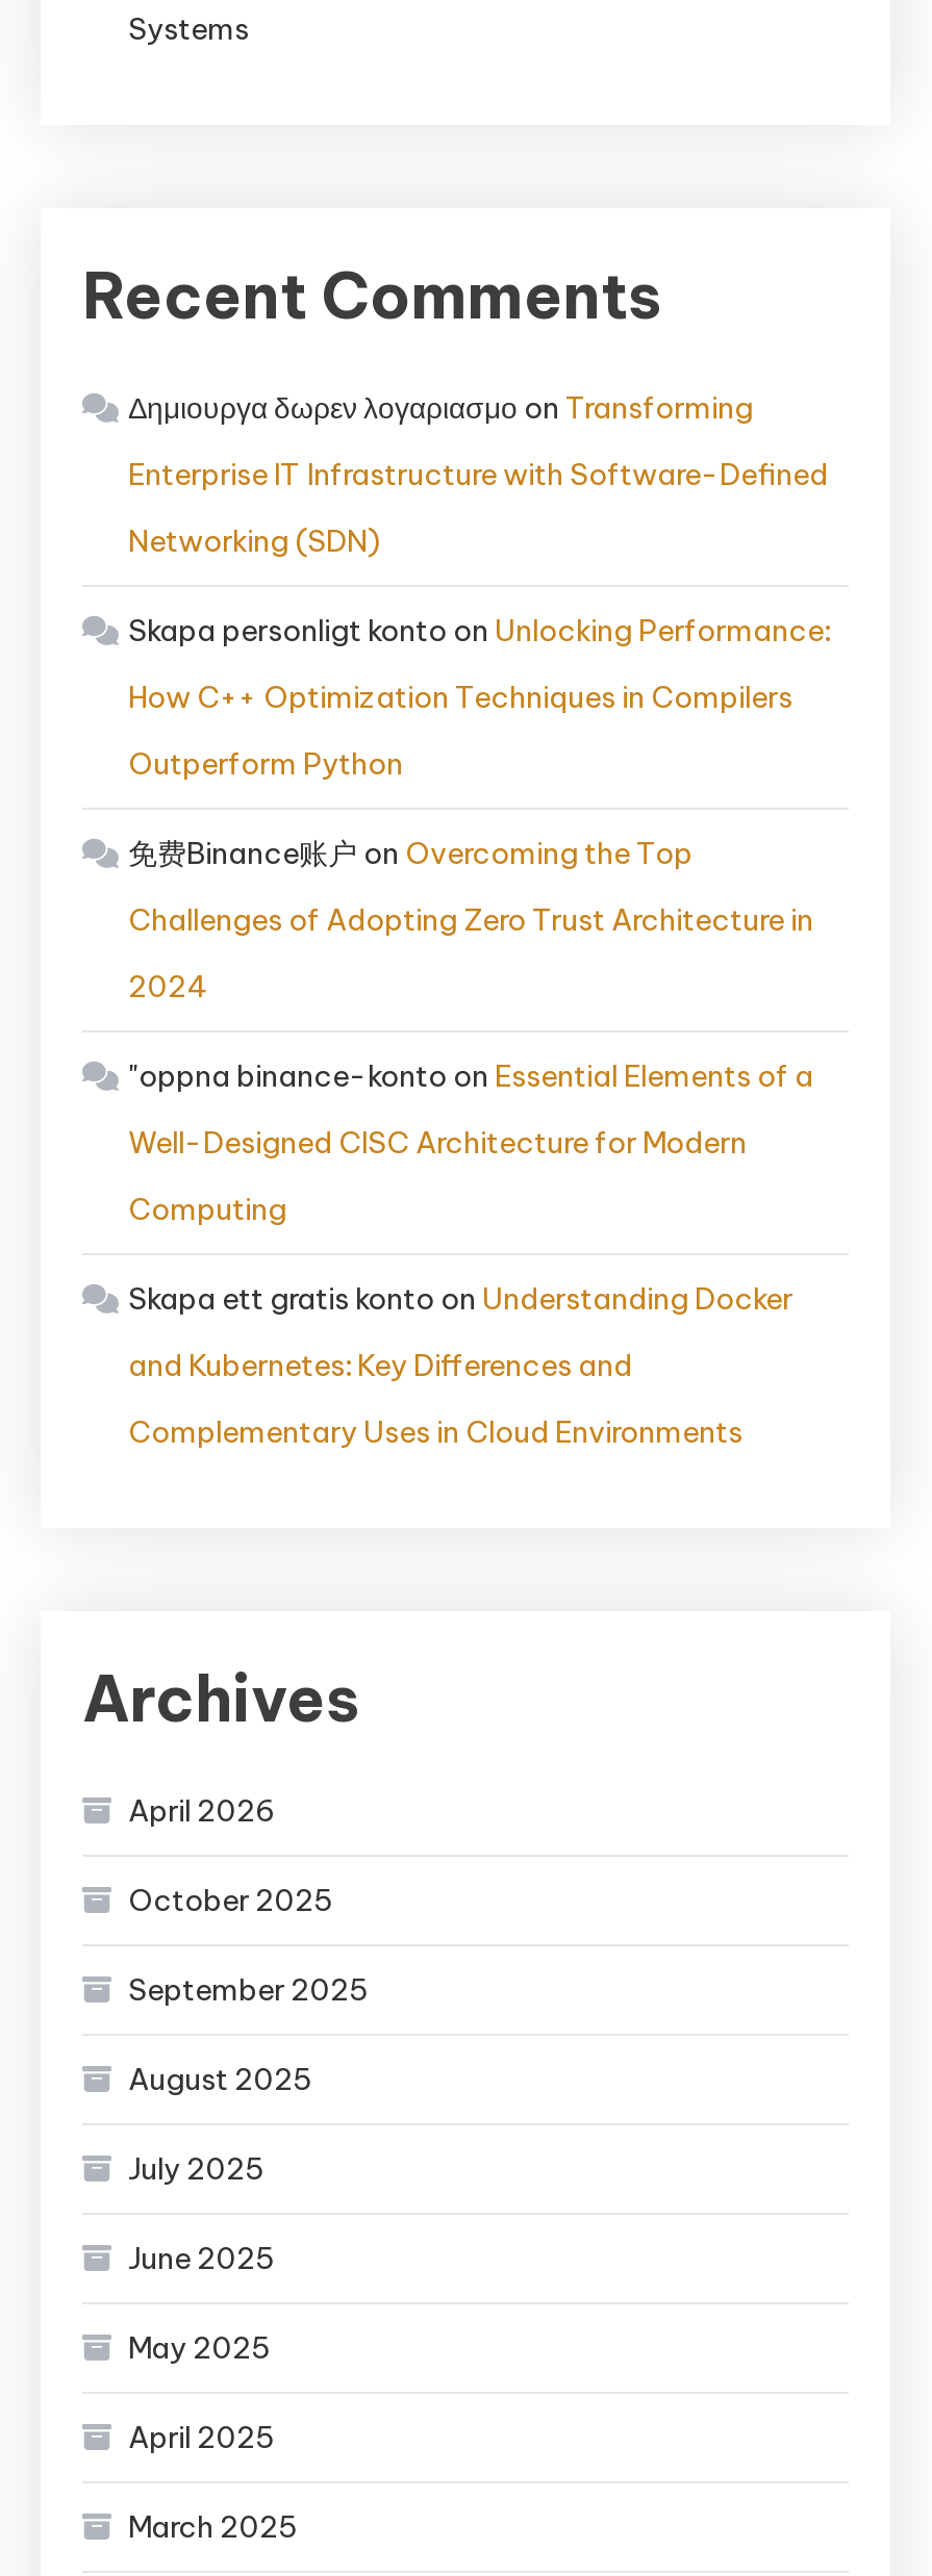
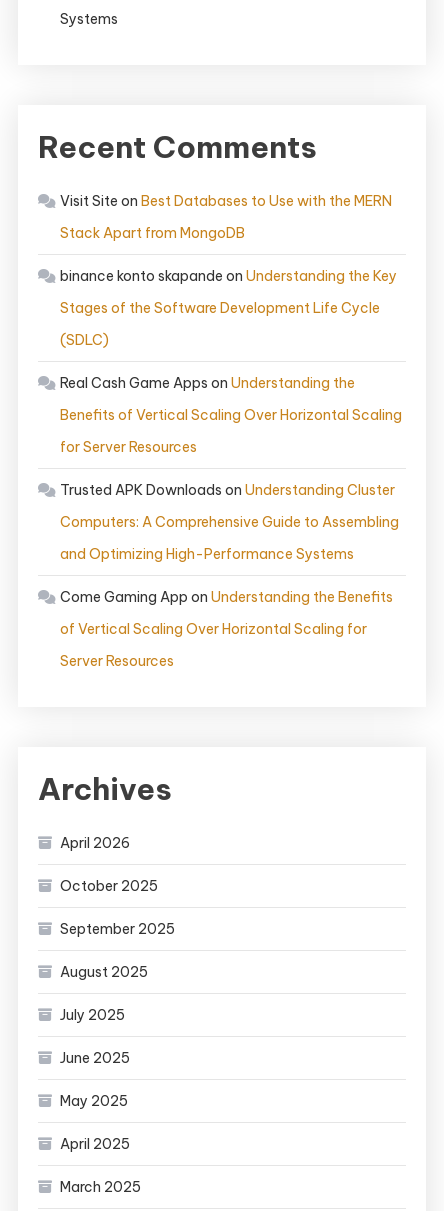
- Δημιουργα δωρεν λογαριασμο on Transforming
- Enterprise IT Infrastructure with Software-Defined
- Networking (SDN)
- Skapa personligt konto on Unlocking Performance:
- How C++ Optimization Techniques in Compilers
- Outperform Python
- 免费Binance账户on Overcoming the Top
- Challenges of Adopting Zero Trust Architecture in
- 2024
- "oppna binance-konto on Essential Elements of a
- Well-Designed CISC Architecture for Modern
- Computing
- Skapa ett gratis konto on Understanding Docker
- and Kubernetes: Key Differences and
- Complementary Uses in Cloud Environments
+ Visit Site on Best Databases to Use with the MERN
+ Stack Apart from MongoDB
+ binance konto skapande on Understanding the Key
+ Stages of the Software Development Life Cycle
+ (SDLC)
+ Real Cash Game Apps on Understanding the
+ Benefits of Vertical Scaling Over Horizontal Scaling
+ for Server Resources
+ Trusted APK Downloads on Understanding Cluster
+ Computers: A Comprehensive Guide to Assembling
+ and Optimizing High-Performance Systems
+ Come Gaming App on Understanding the Benefits
+ of Vertical Scaling Over Horizontal Scaling for
+ Server Resources
